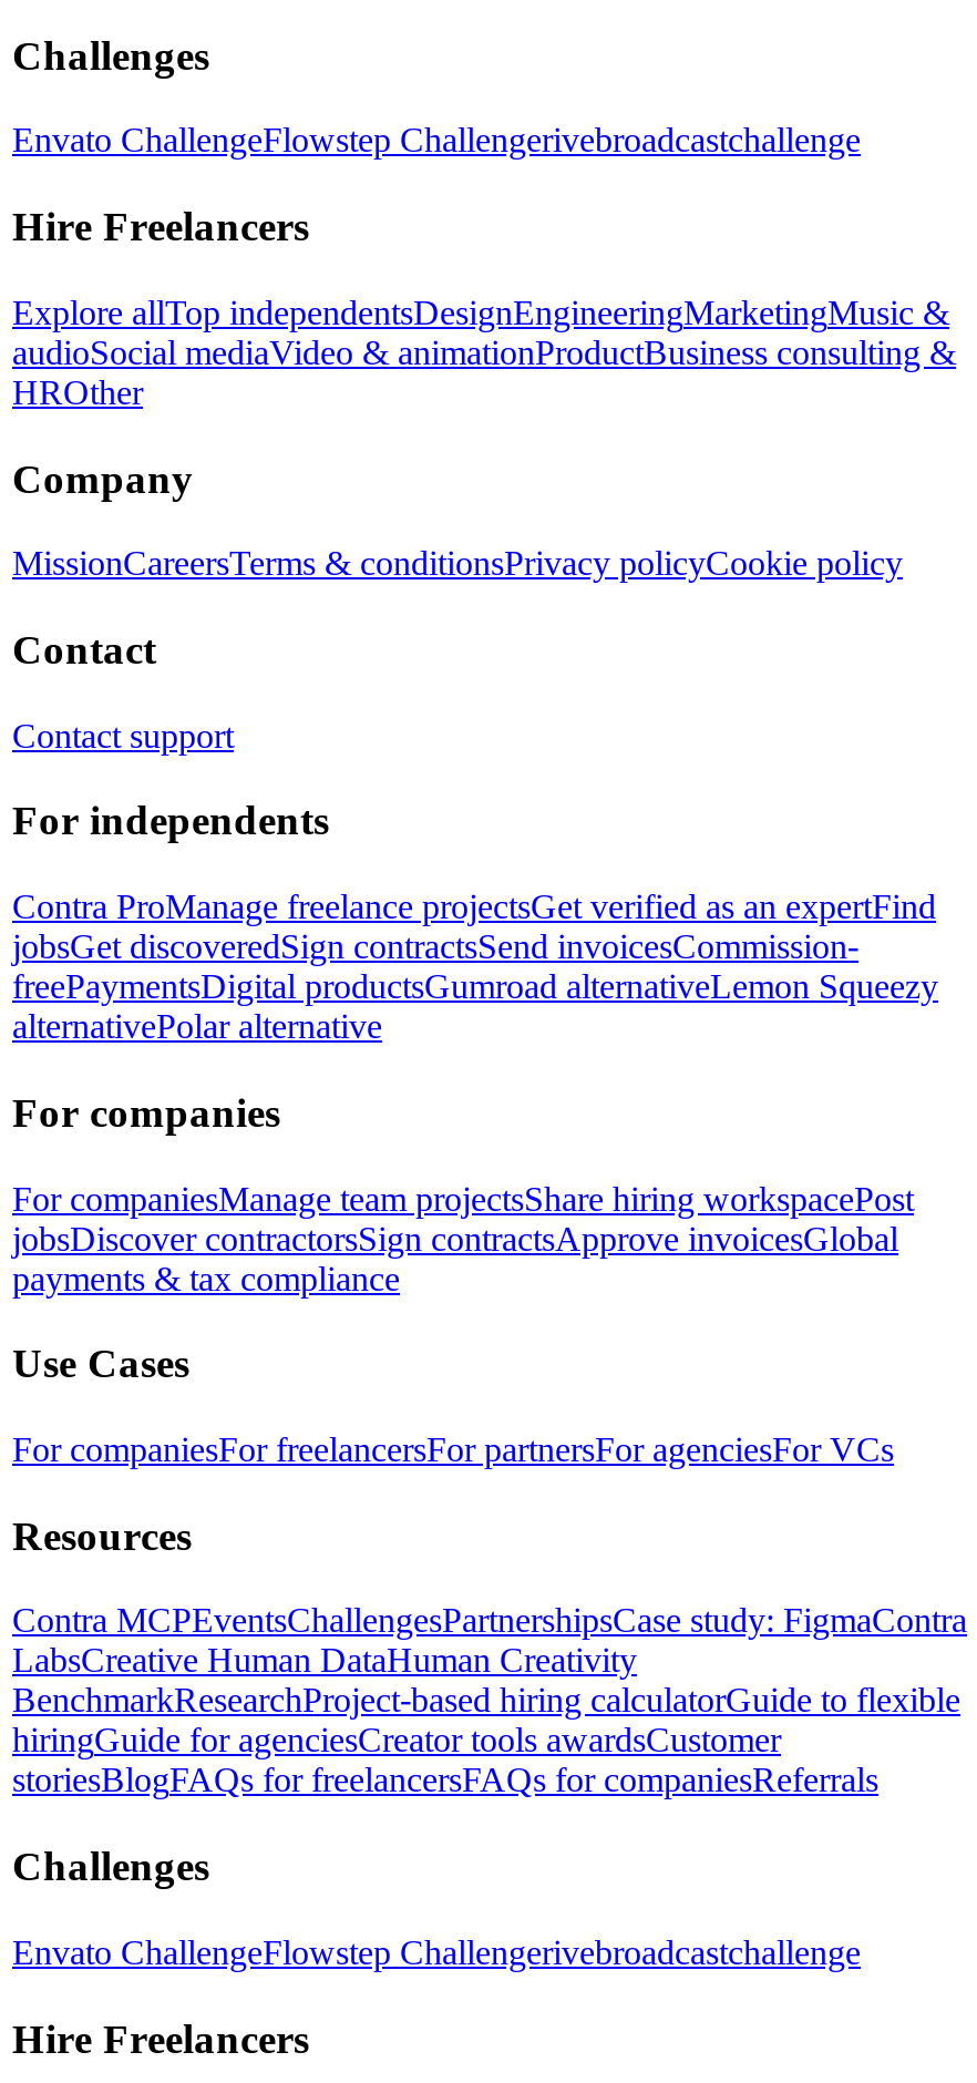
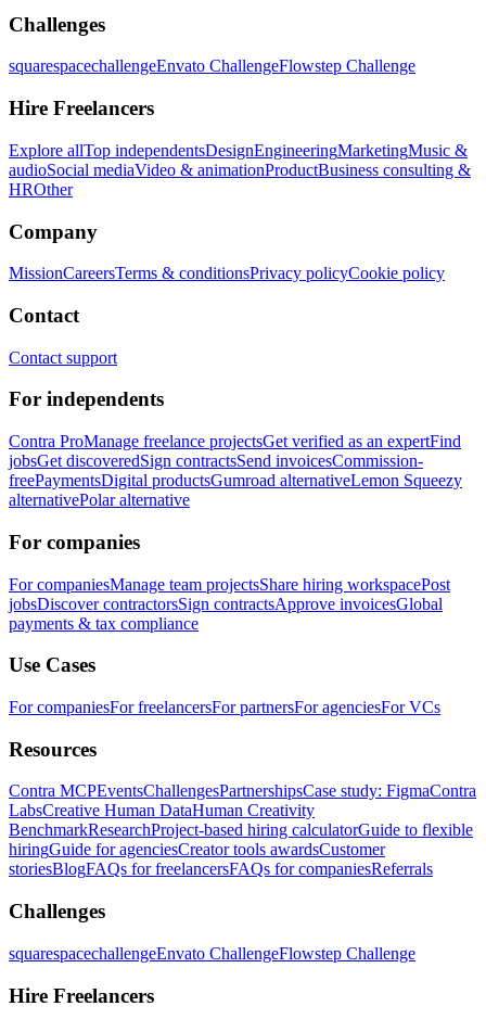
- Envato ChallengeFlowstep Challengerivebroadcastchallenge
+ squarespacechallengeEnvato ChallengeFlowstep Challenge

- Envato ChallengeFlowstep Challengerivebroadcastchallenge
+ squarespacechallengeEnvato ChallengeFlowstep Challenge
